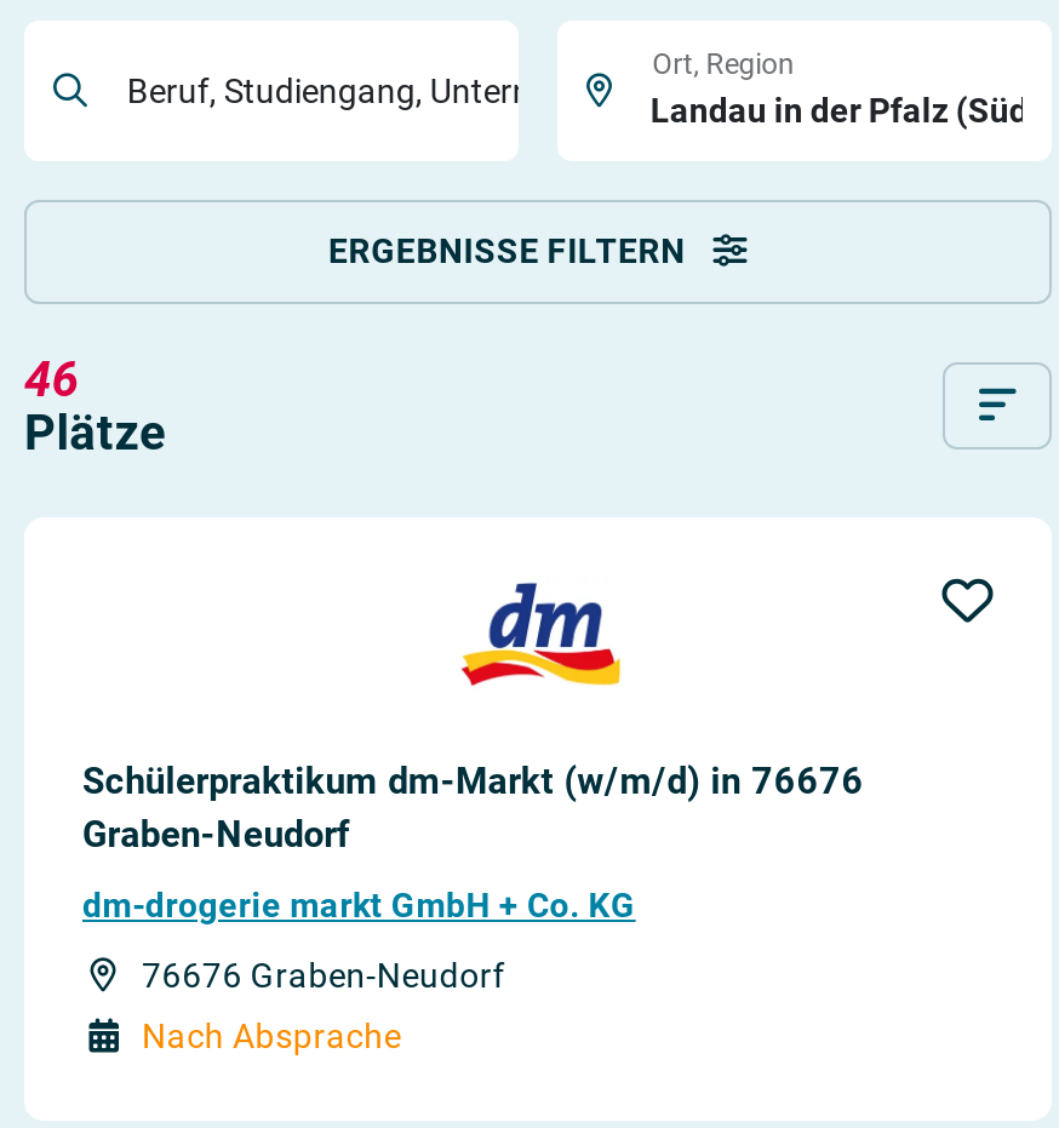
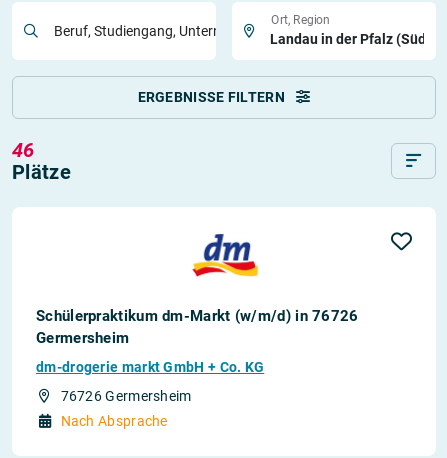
- Schülerpraktikum dm-Markt (w/m/d) in 76676
- Graben-Neudorf
+ Schülerpraktikum dm-Markt (w/m/d) in 76726
+ Germersheim

- 76676 Graben-Neudorf
+ 76726 Germersheim
